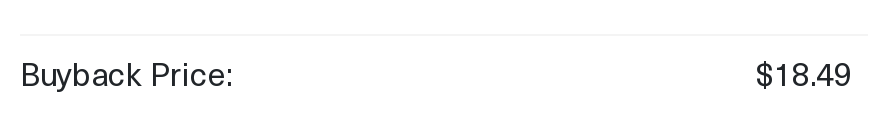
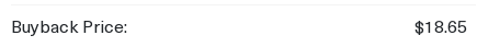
- $18.49
+ $18.65
